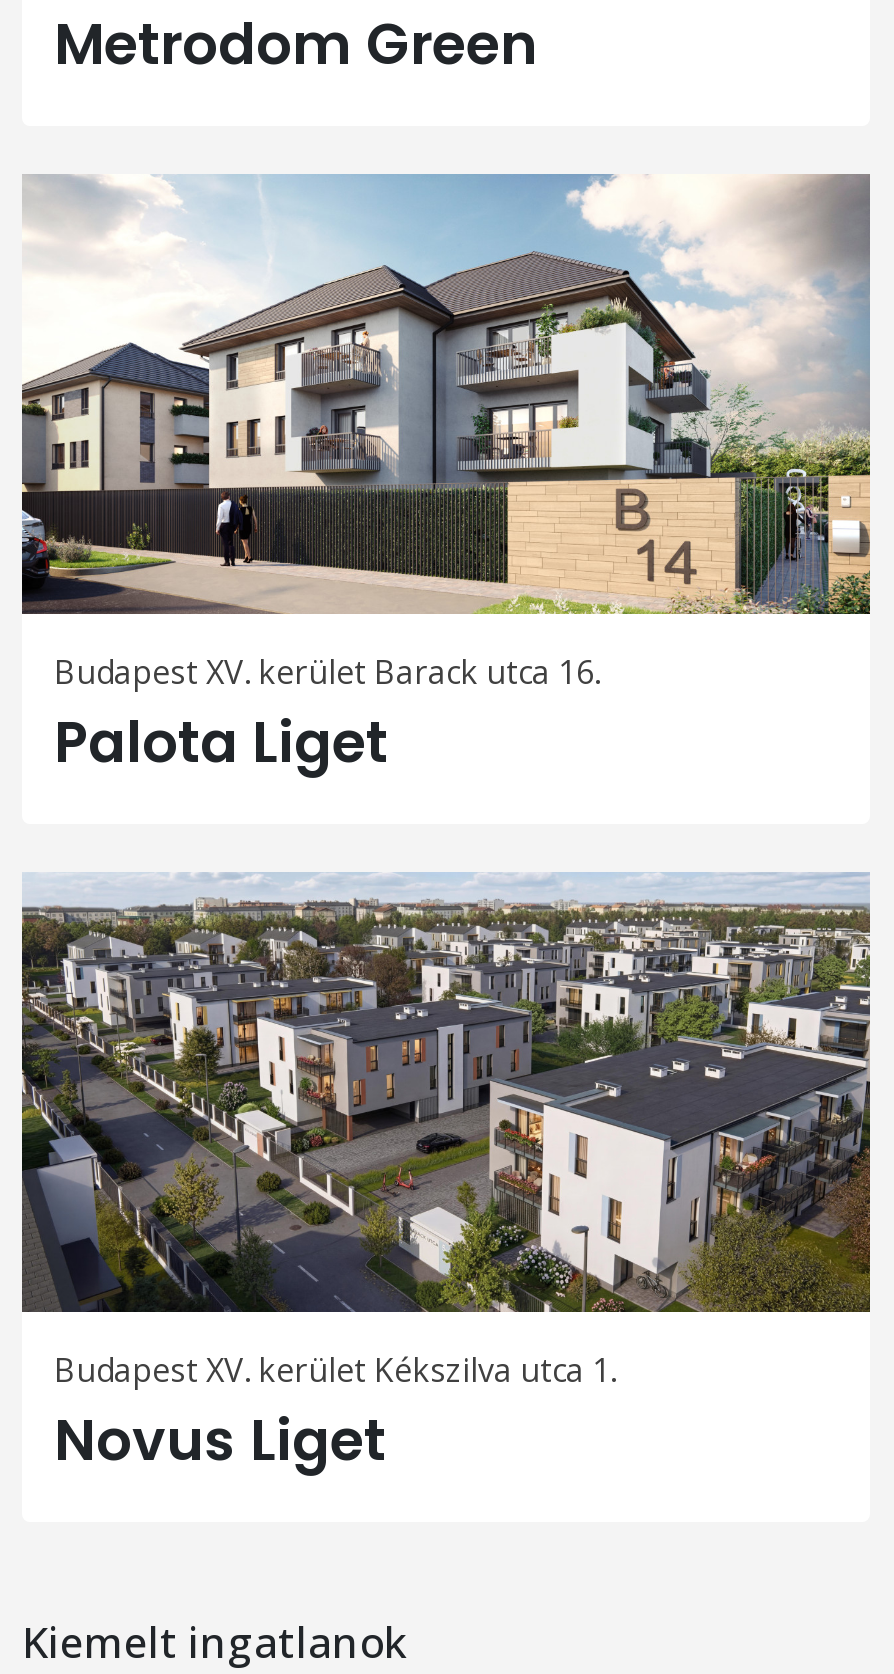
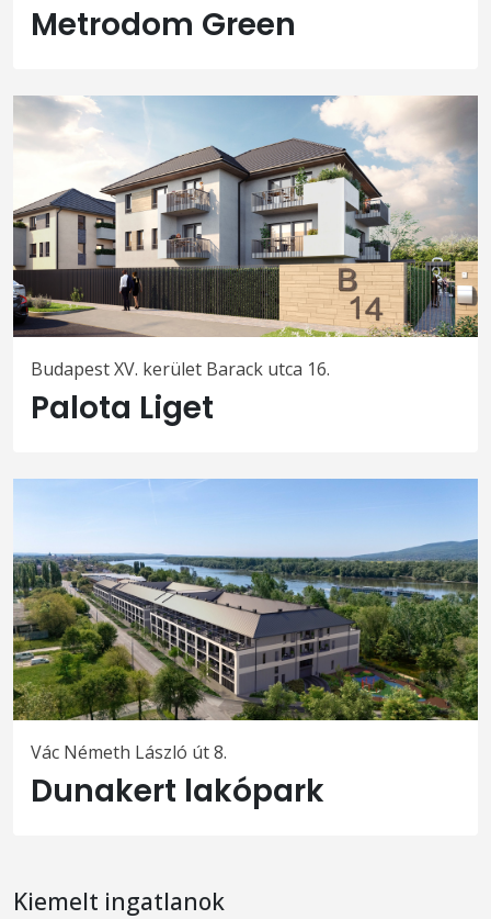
- [image]
- Budapest XV. kerület Kékszilva utca 1.
- Novus Liget
+ [image]
+ Vác Németh László út 8.
+ Dunakert lakópark
